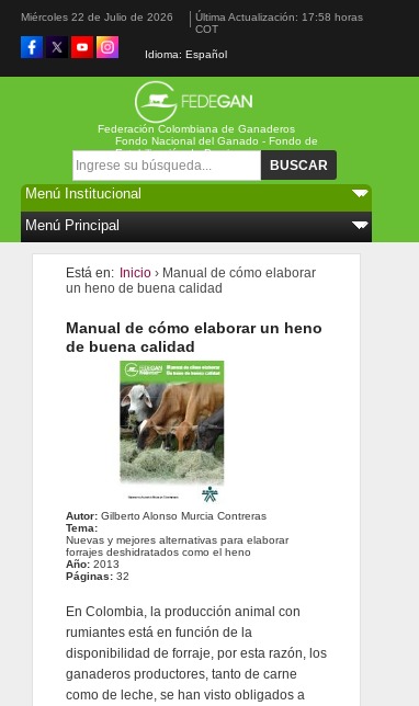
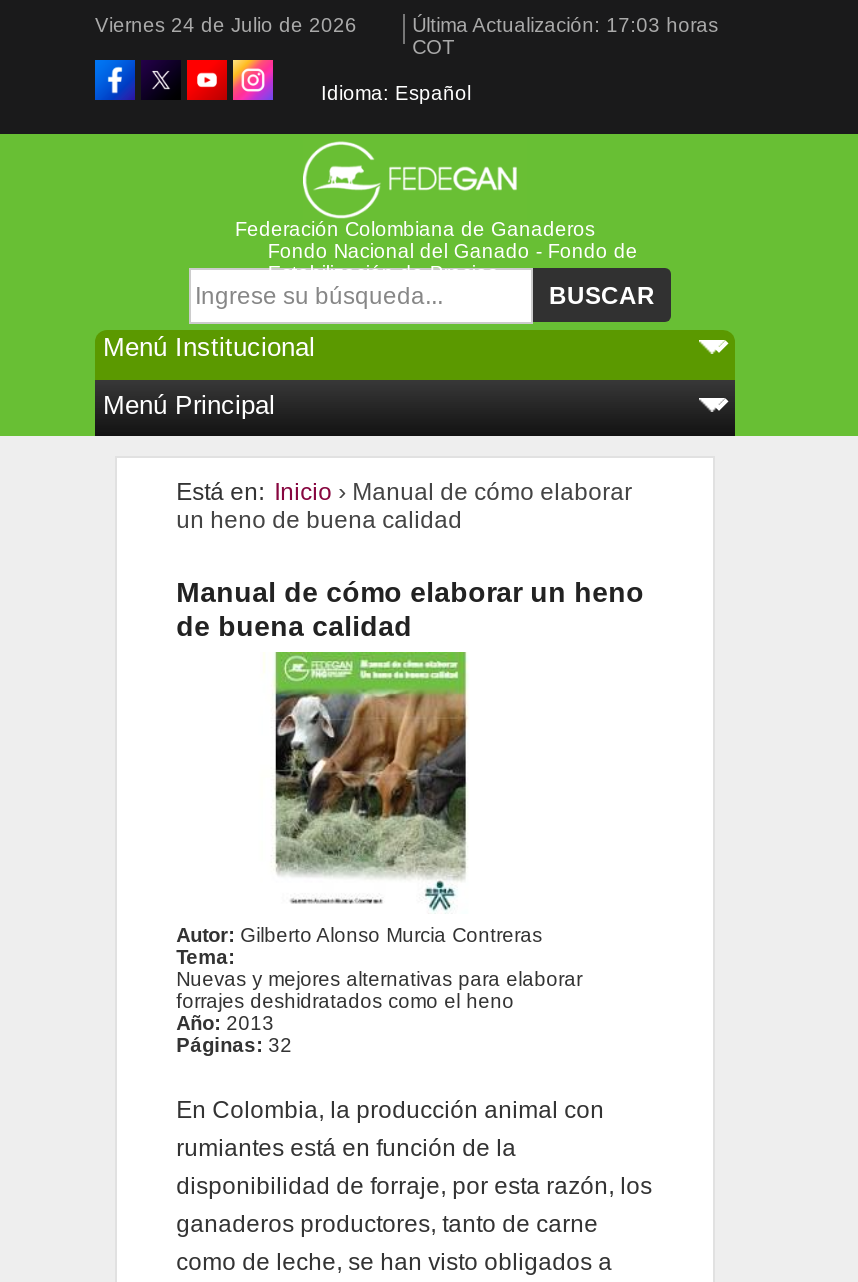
- Miércoles 22 de Julio de 2026
+ Viernes 24 de Julio de 2026

- Última Actualización: 17:58 horas
+ Última Actualización: 17:03 horas
